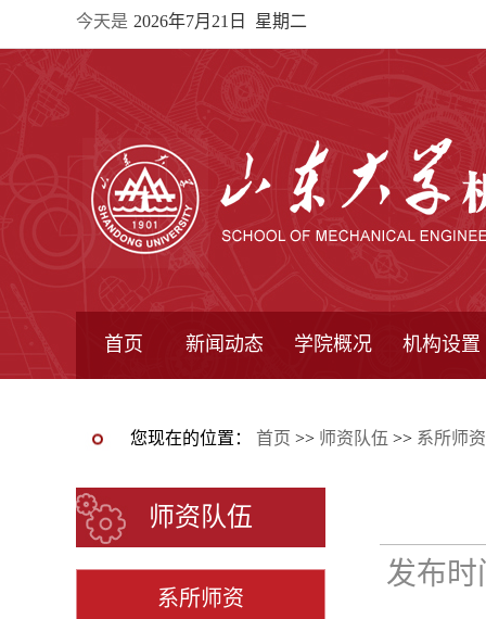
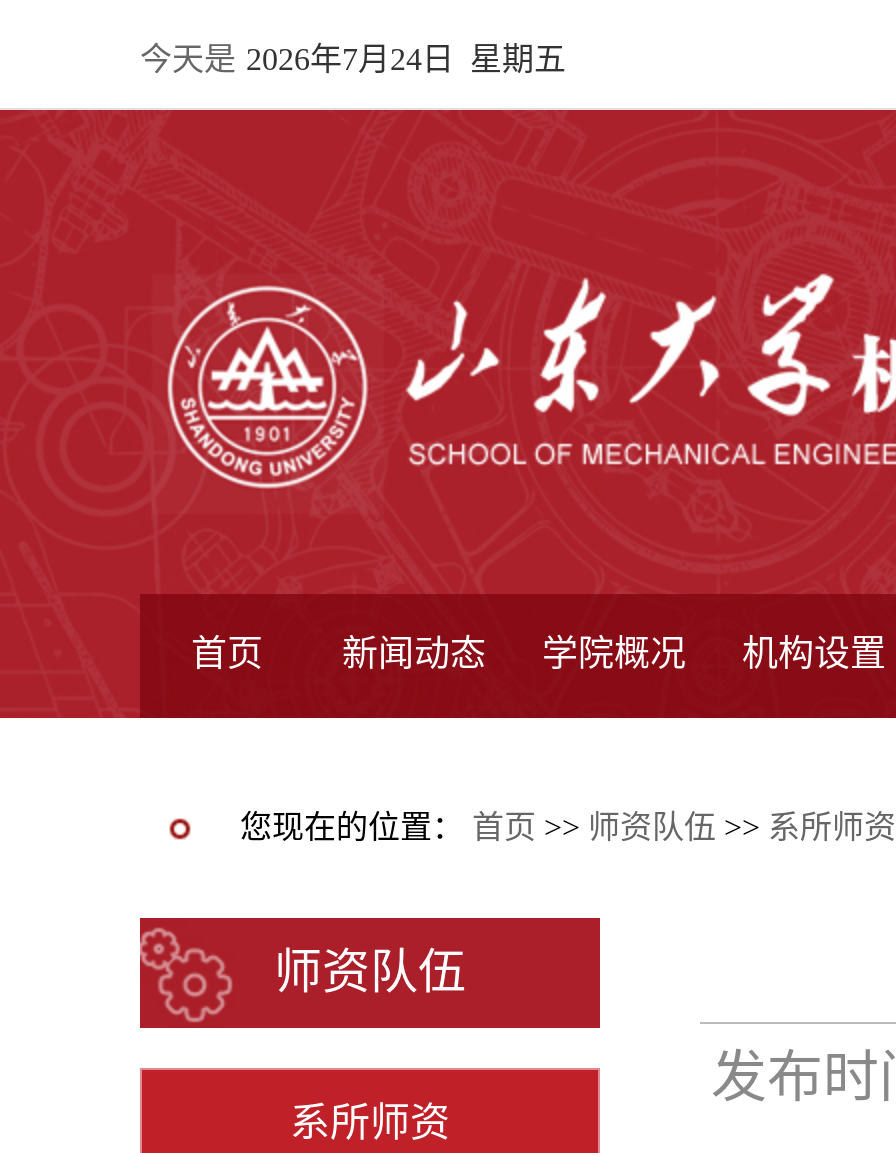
- 今天是 2026年7月21日 星期二
+ 今天是 2026年7月24日 星期五
